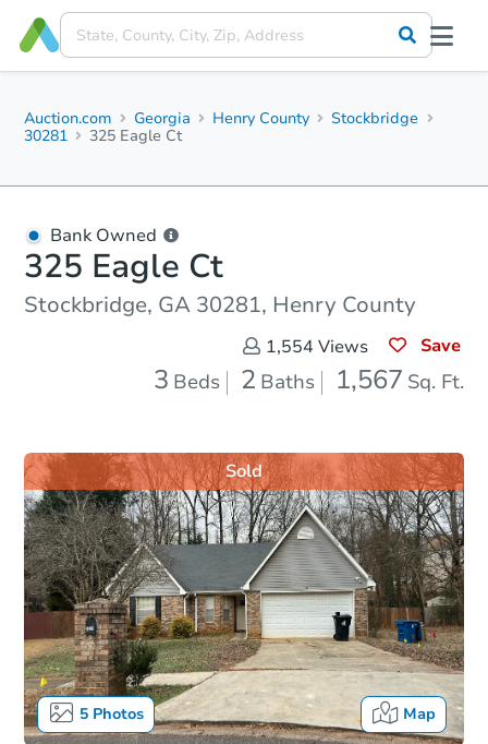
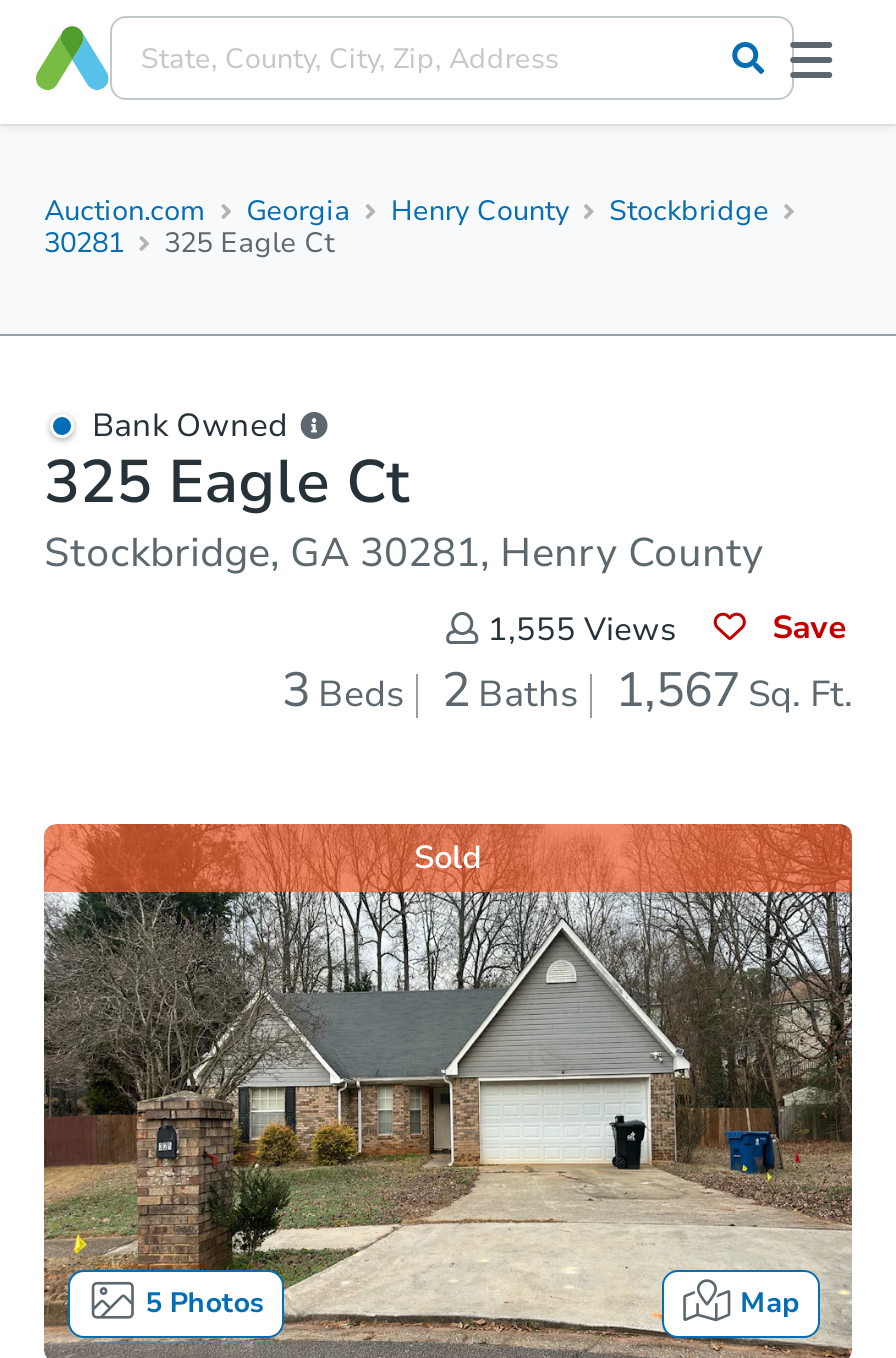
- 1,554 Views
+ 1,555 Views
